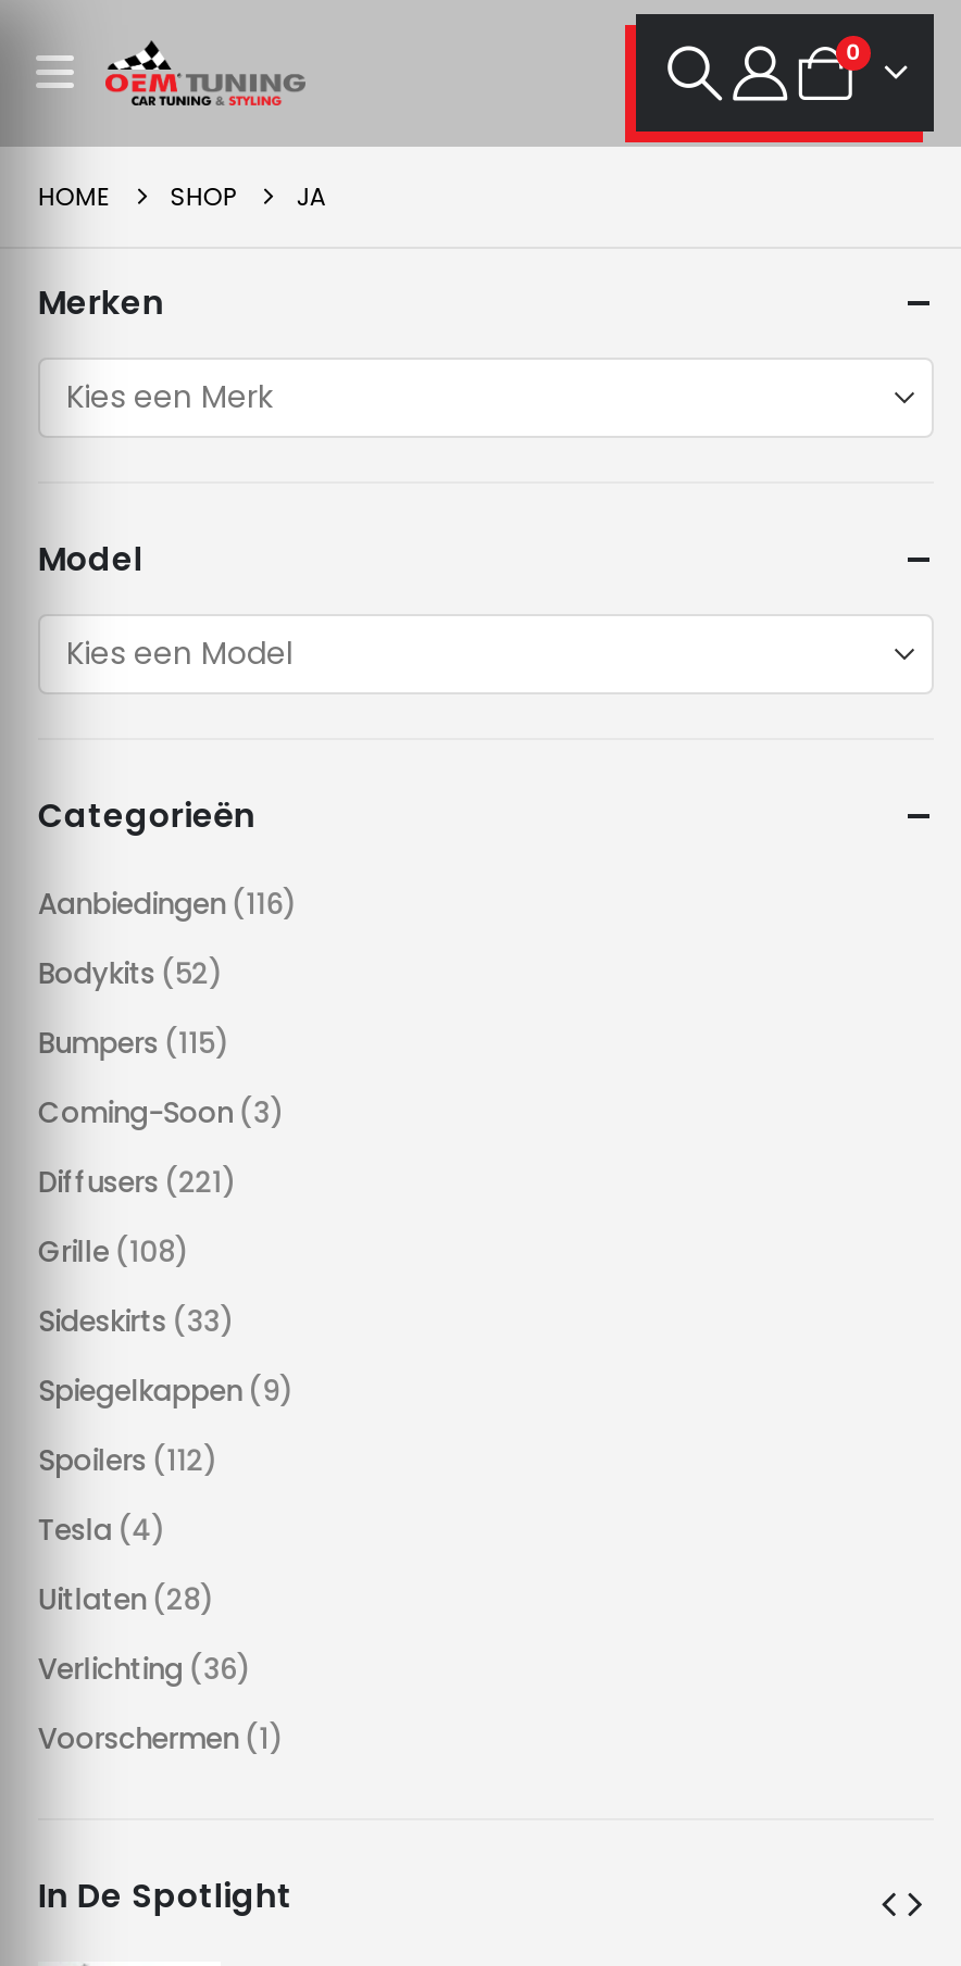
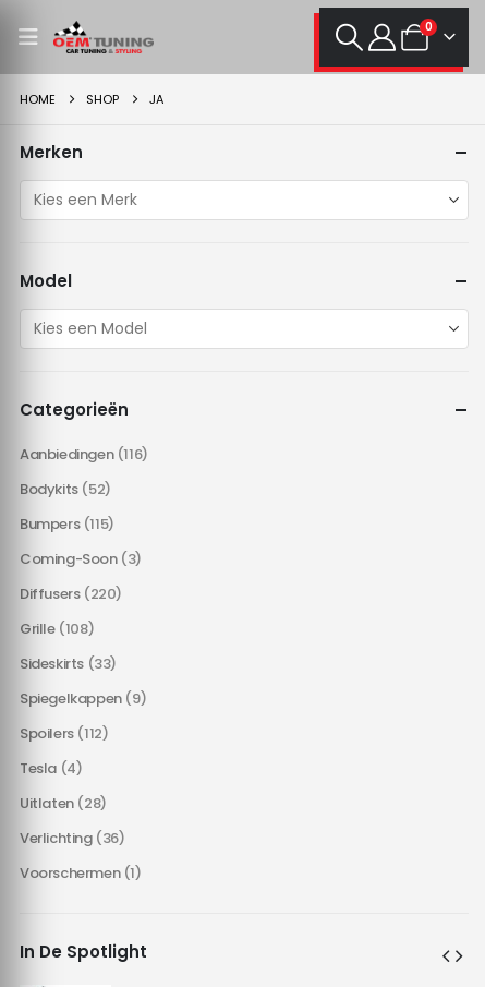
- Diffusers (221)
+ Diffusers (220)
